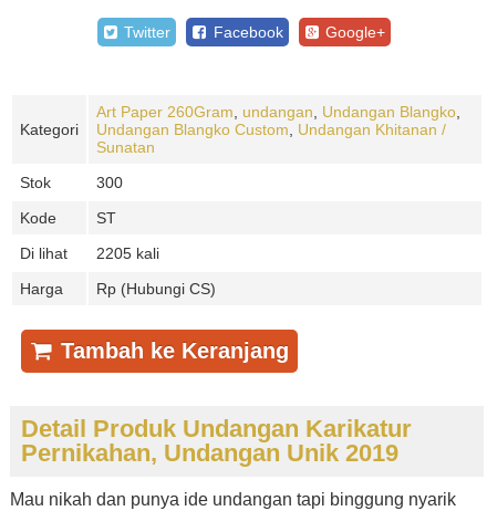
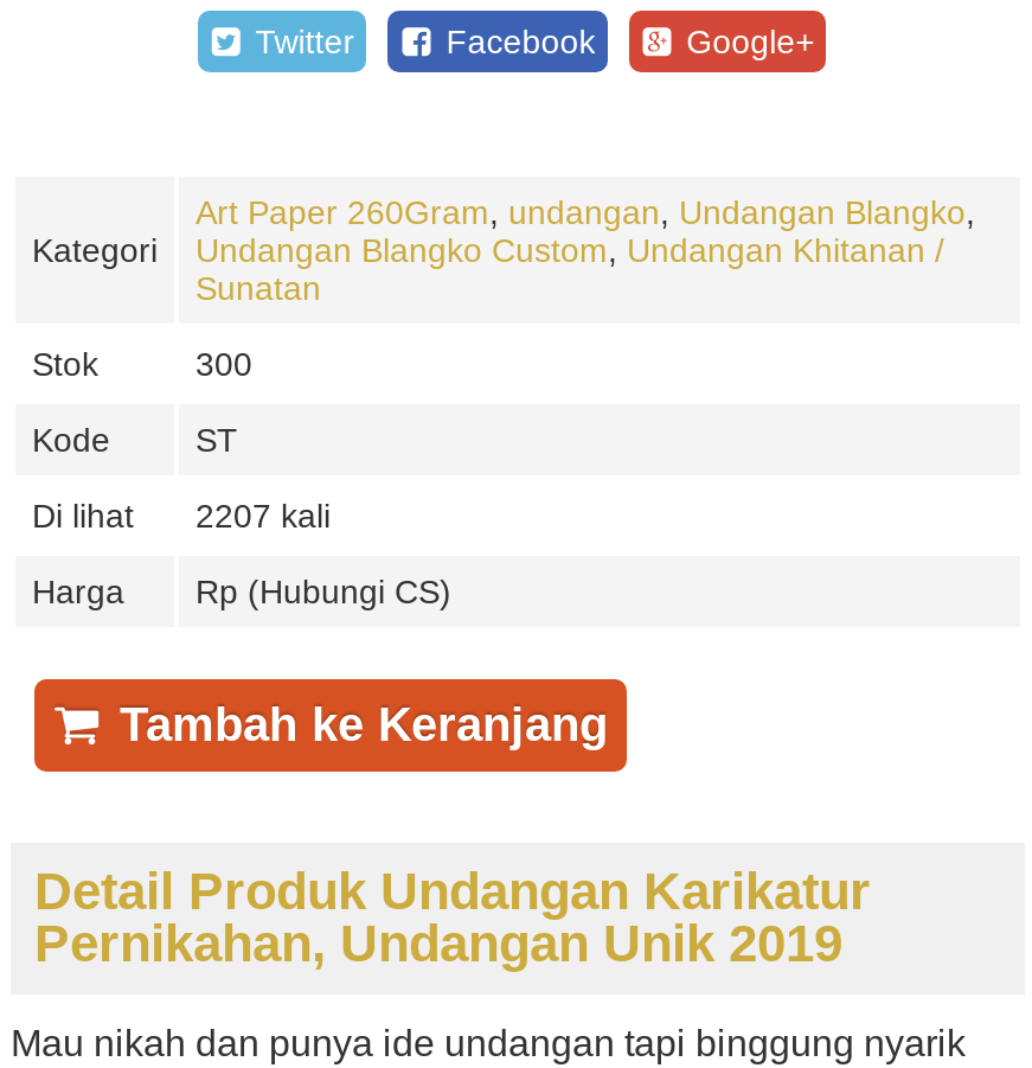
- Di lihat 2205 kali
+ Di lihat 2207 kali
